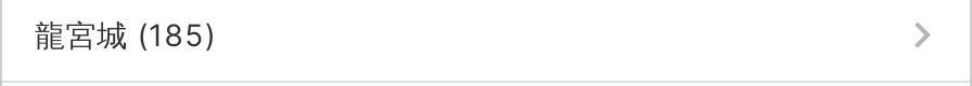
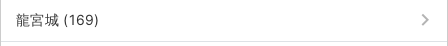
- 龍宮城 (185)
+ 龍宮城 (169)
